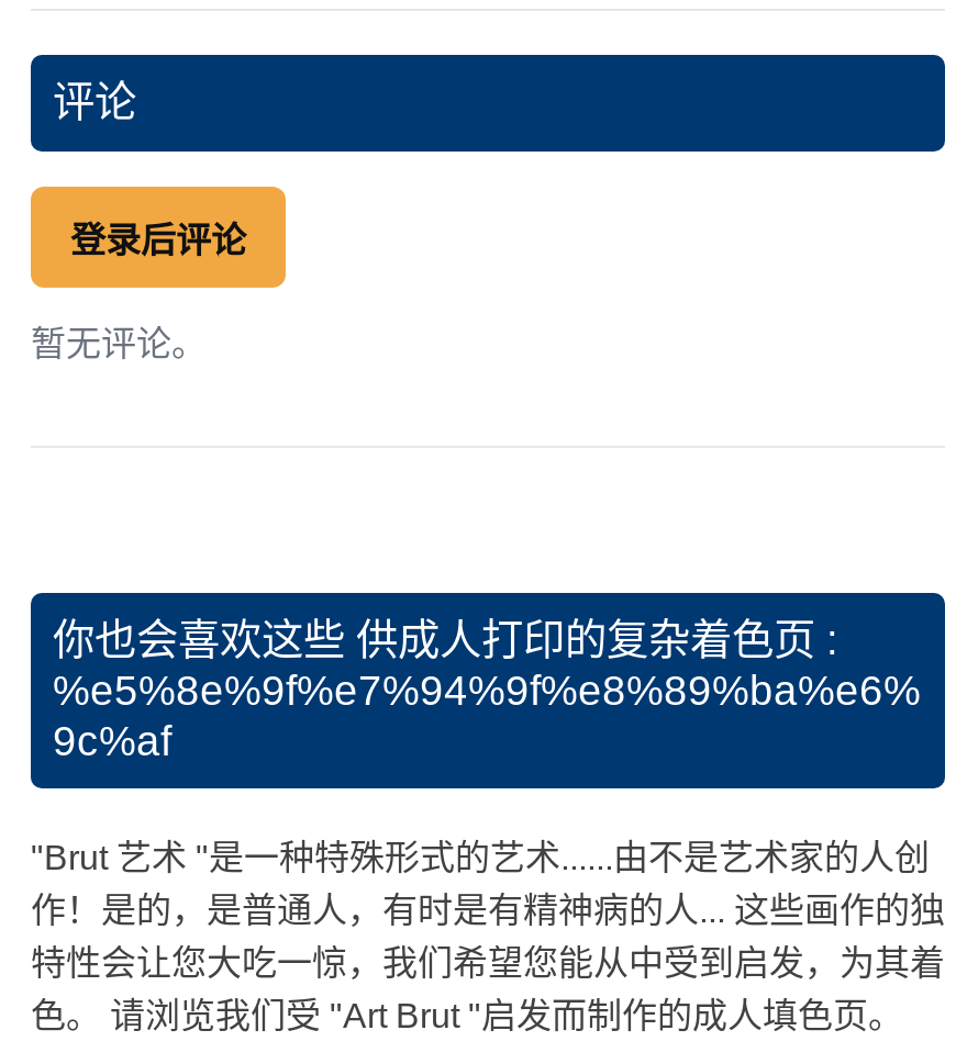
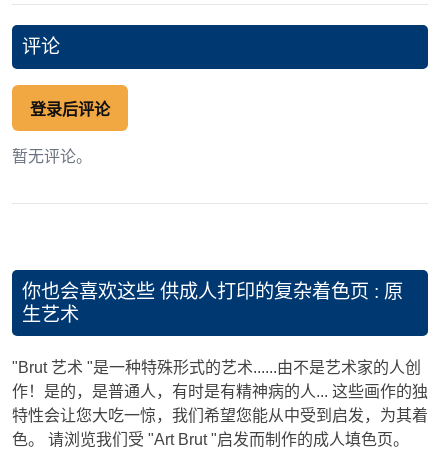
- 你也会喜欢这些供成人打印的复杂着色页 :
- %e5%8e%9f%e7%94%9f%e8%89%ba%e6%
- 9c%af
+ 你也会喜欢这些供成人打印的复杂着色页 : 原
+ 生艺术
